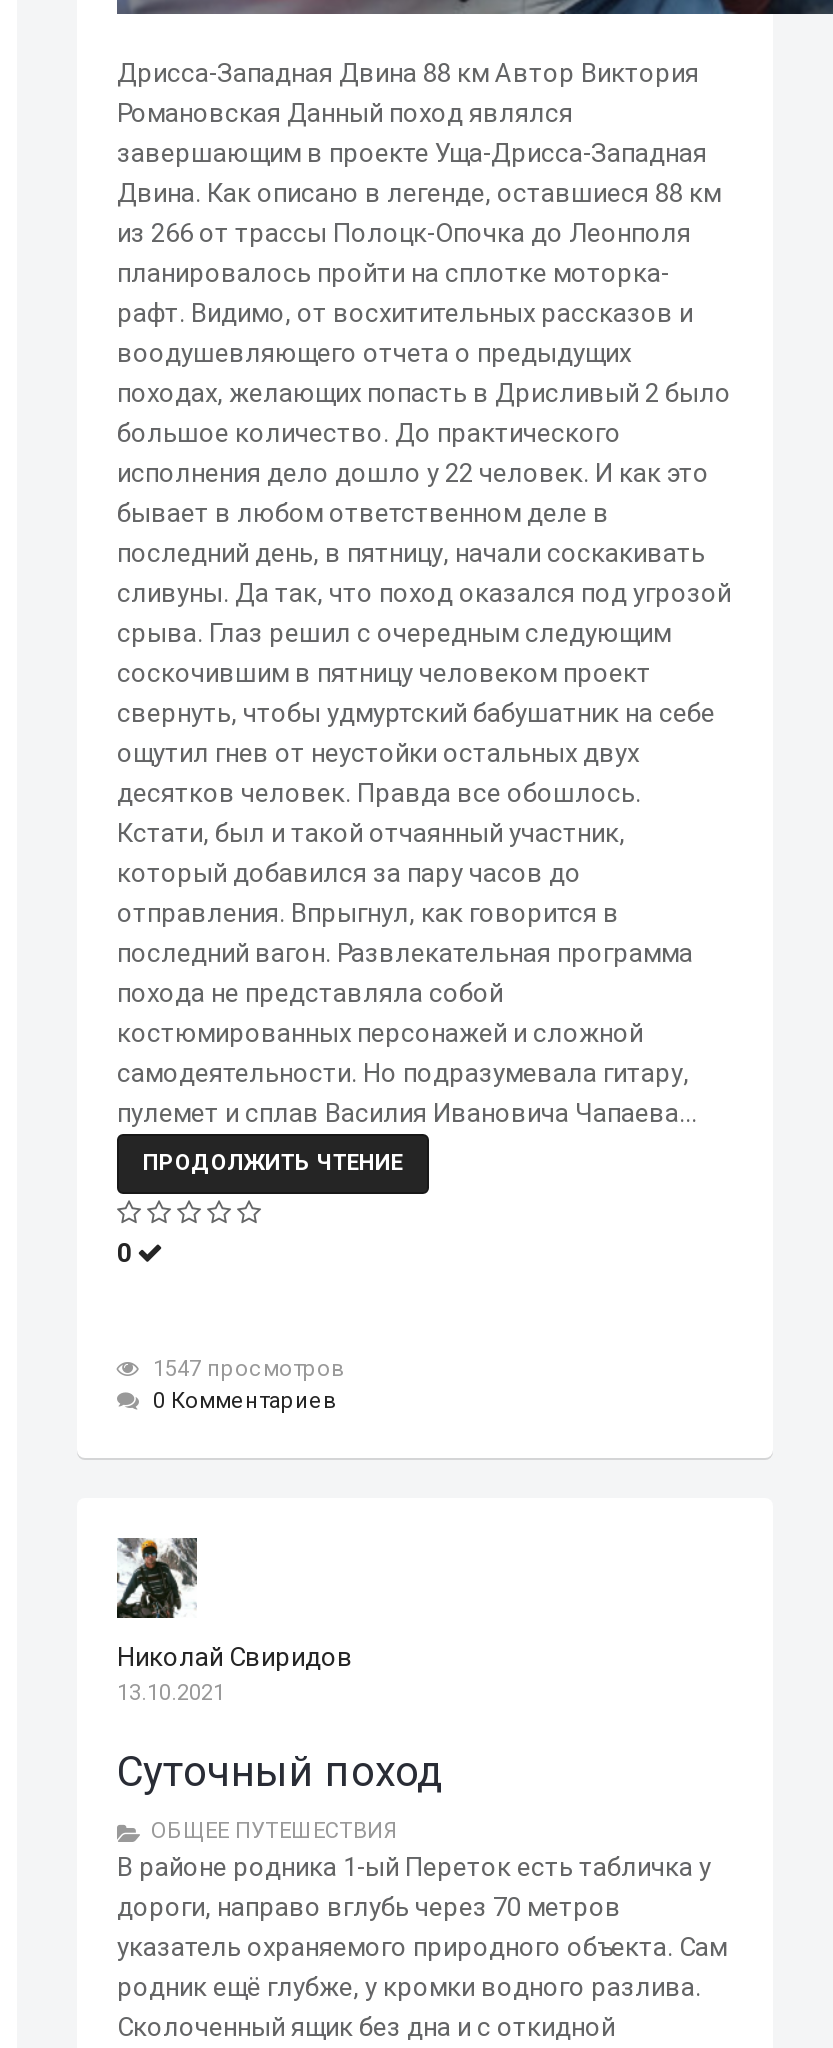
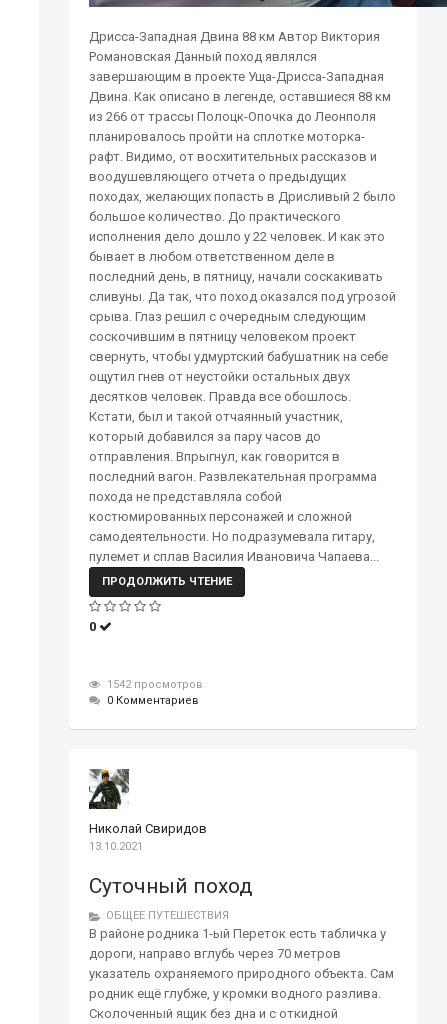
- 1547 просмотров
+ 1542 просмотров
